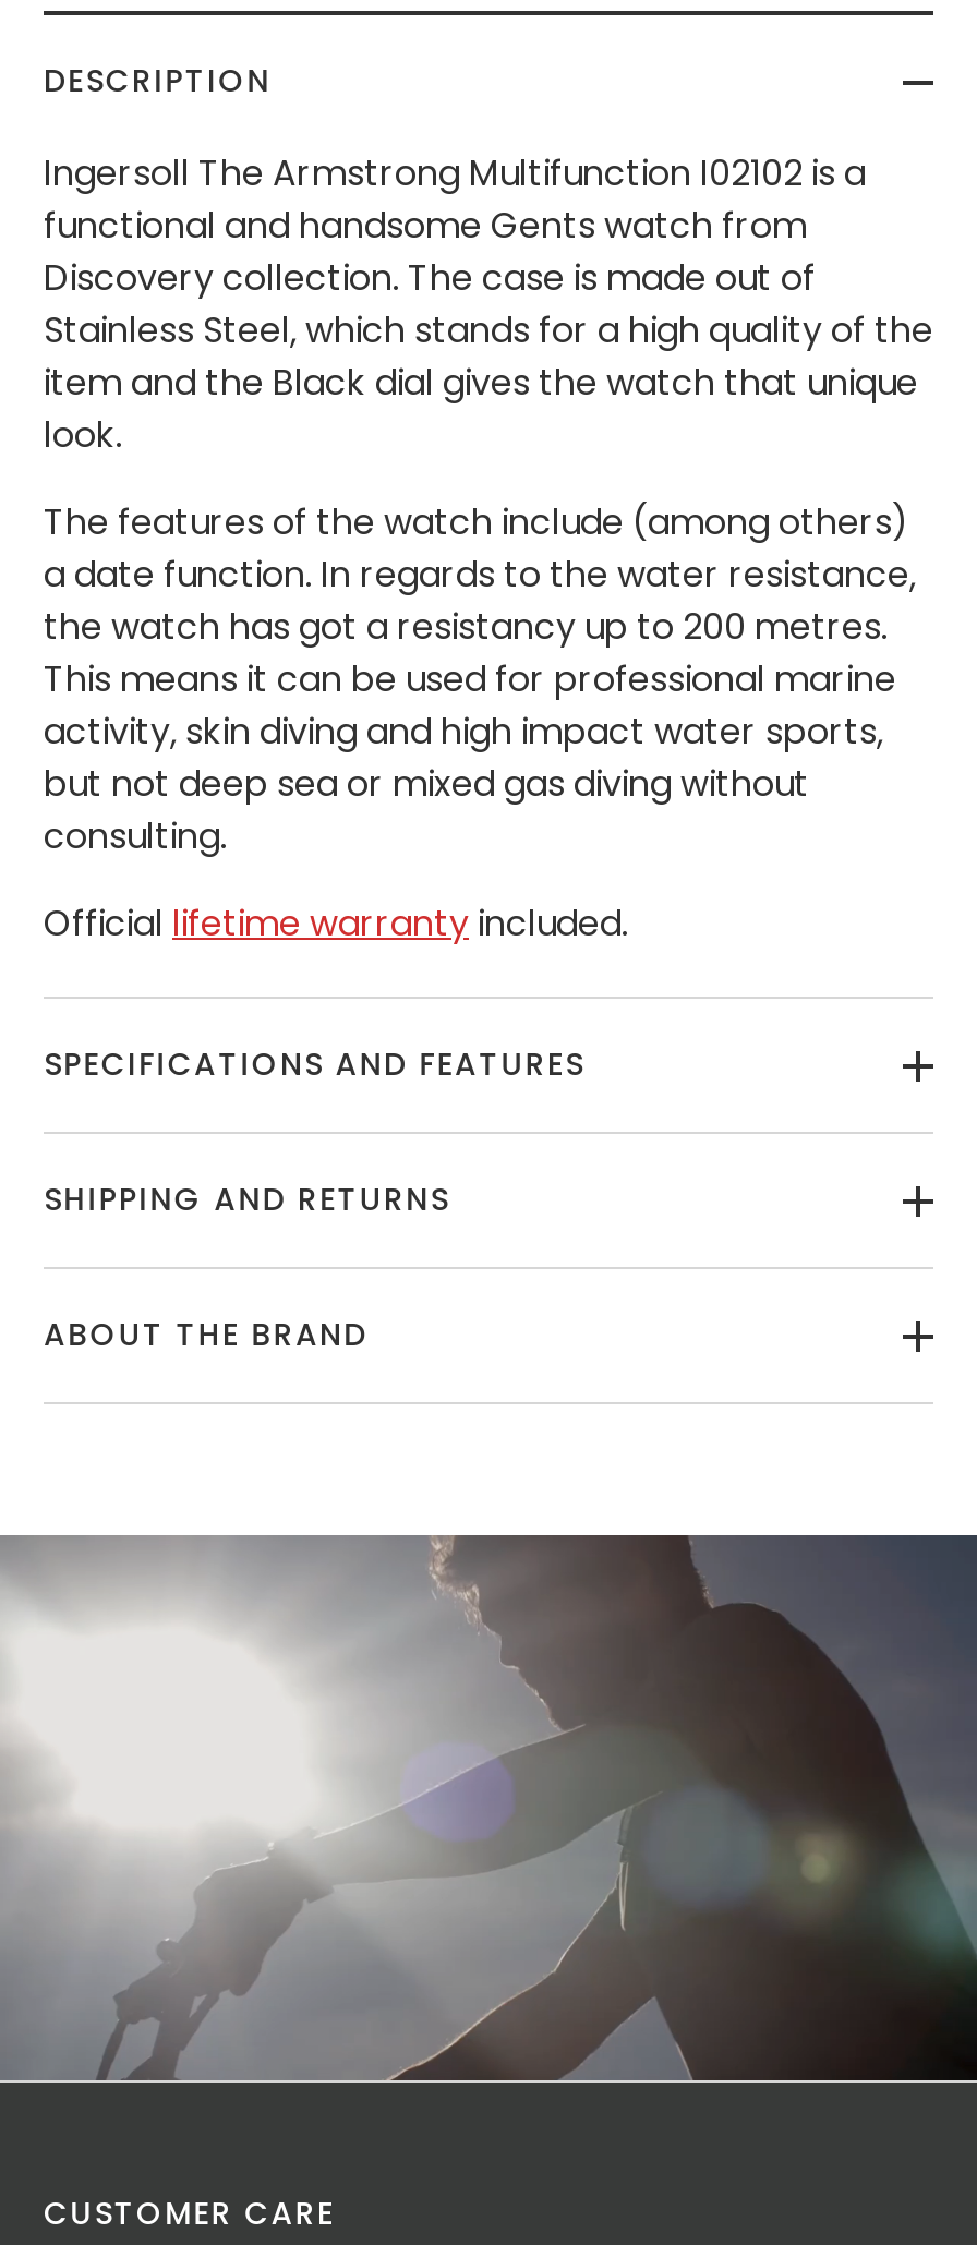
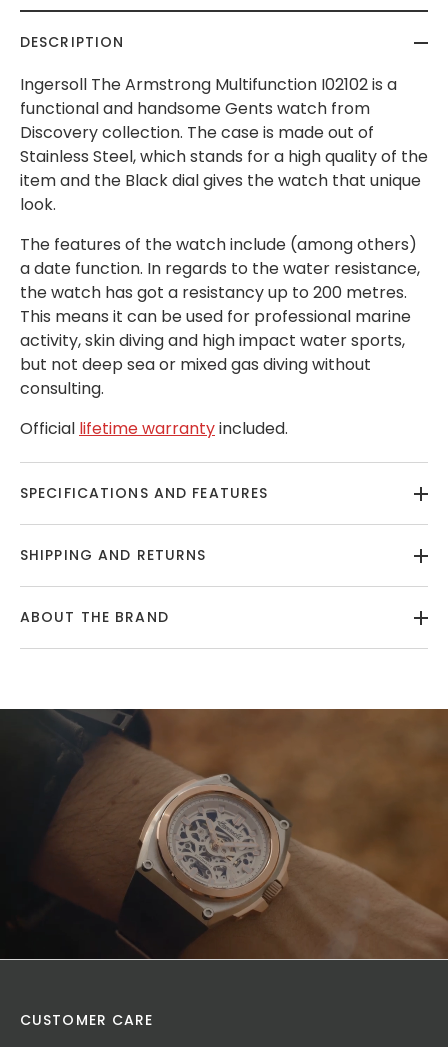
- [image]
+ [image]
